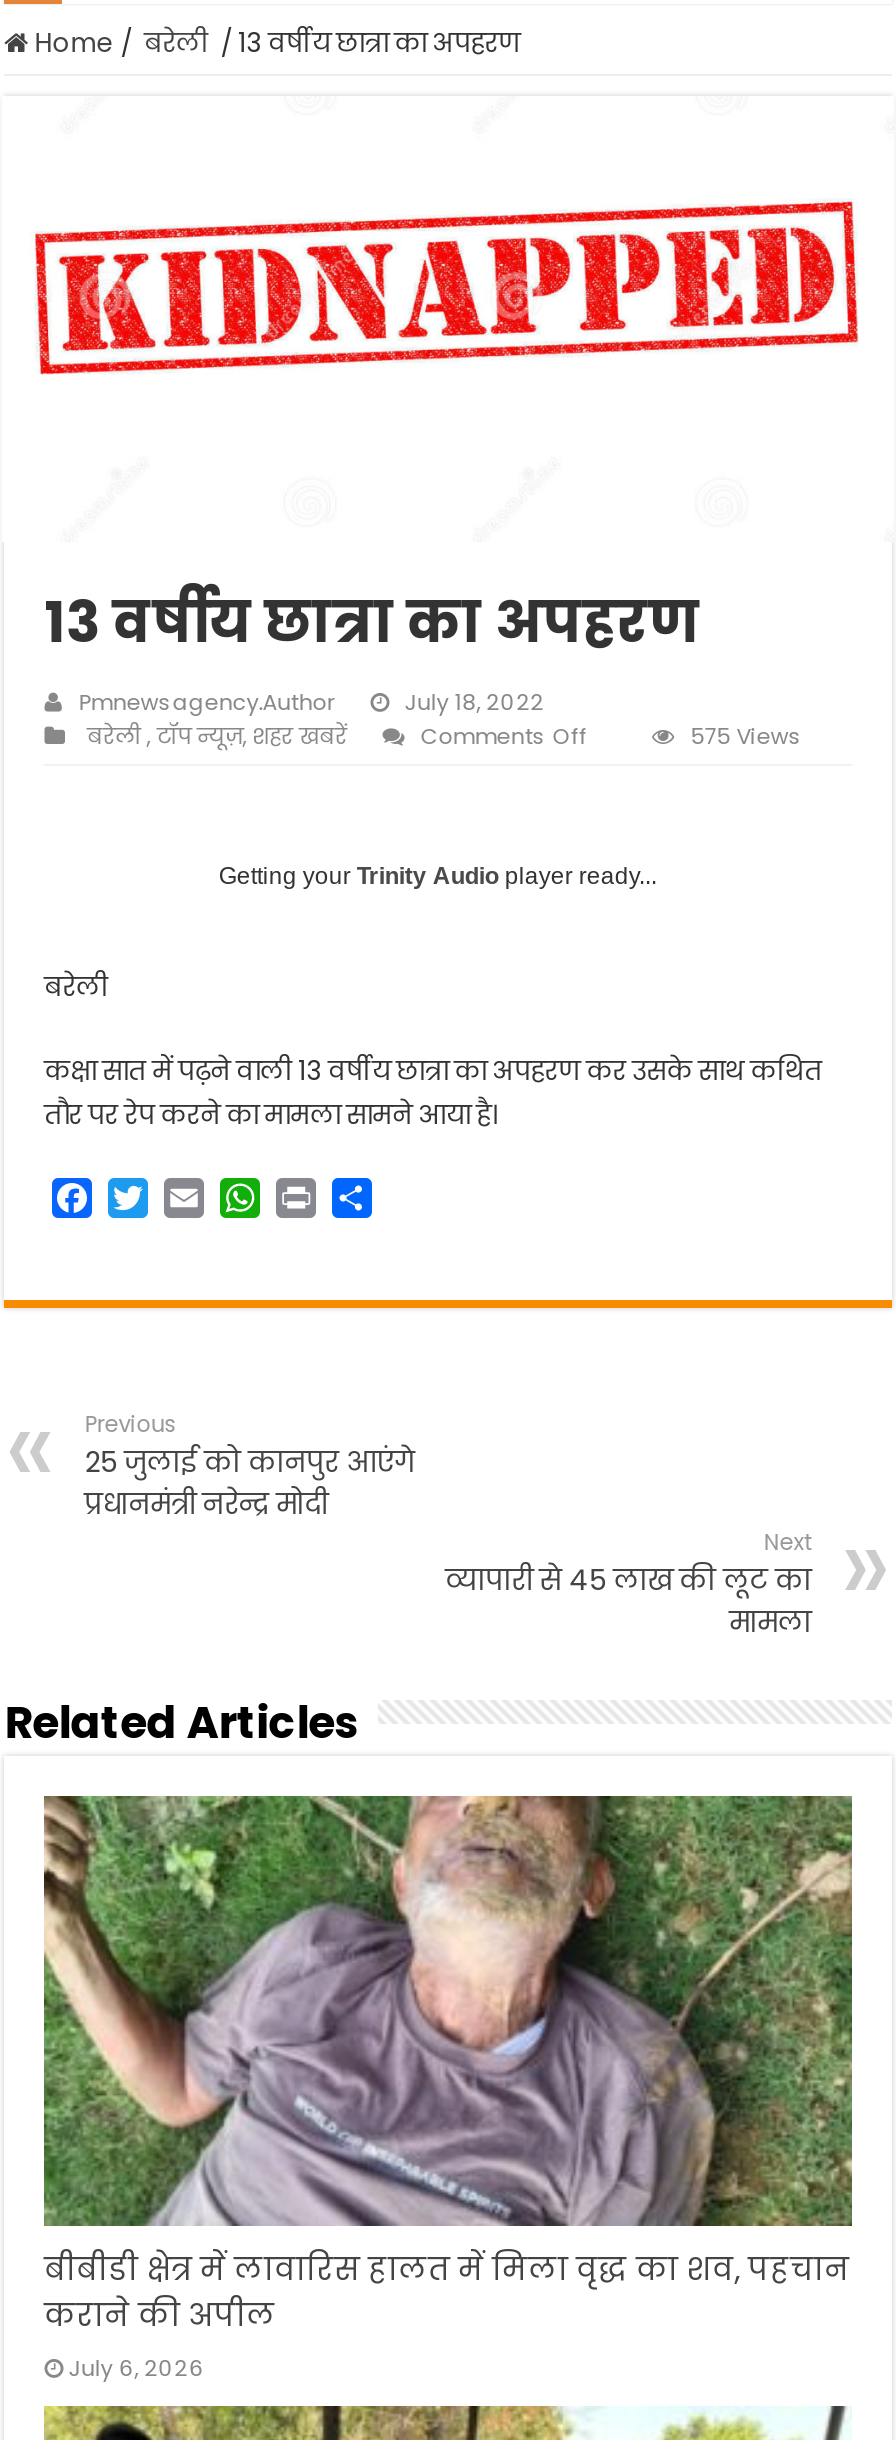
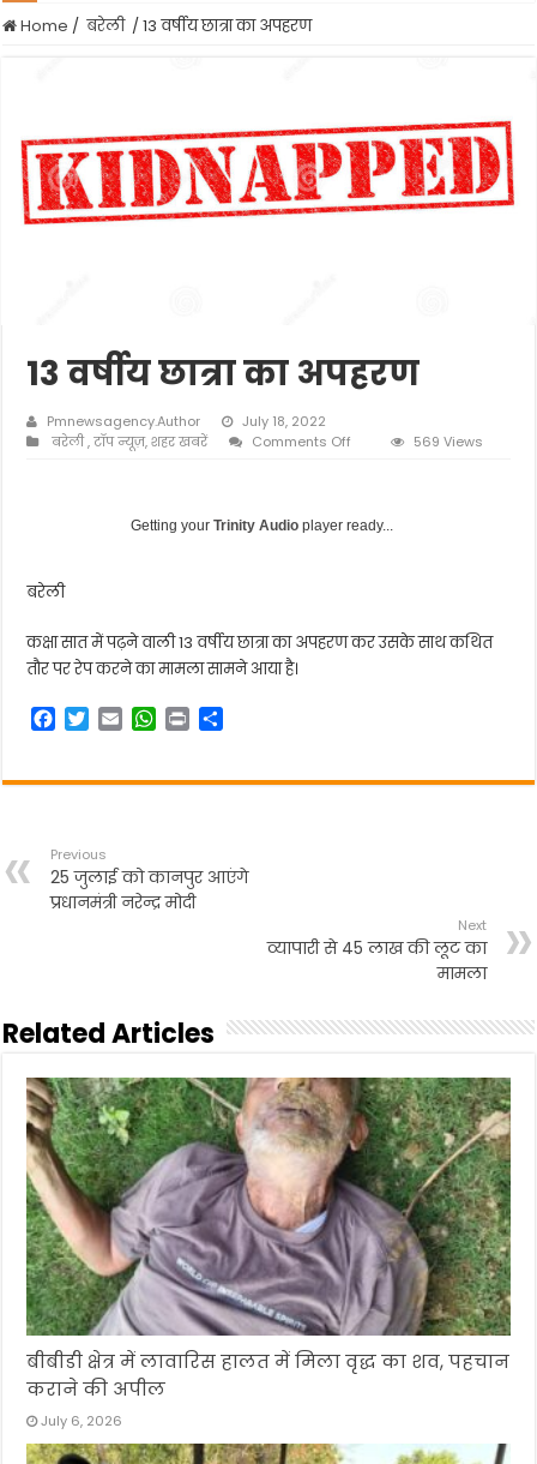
- 575 Views
+ 569 Views
